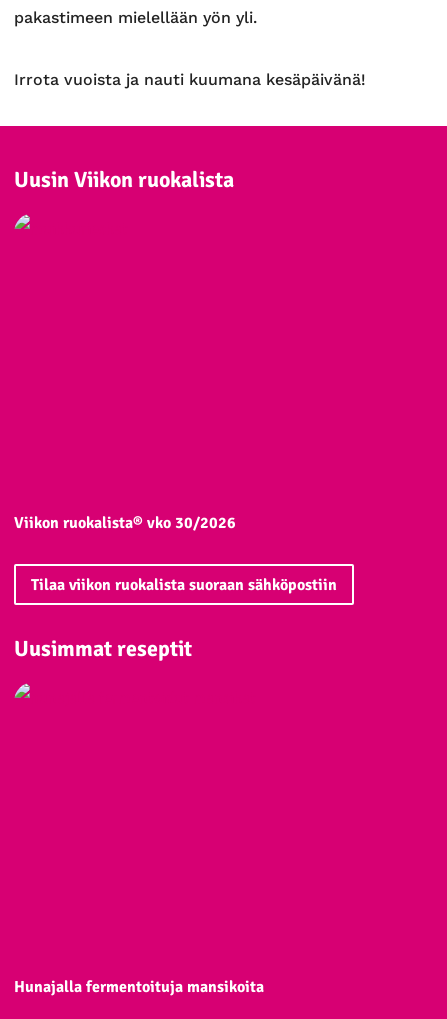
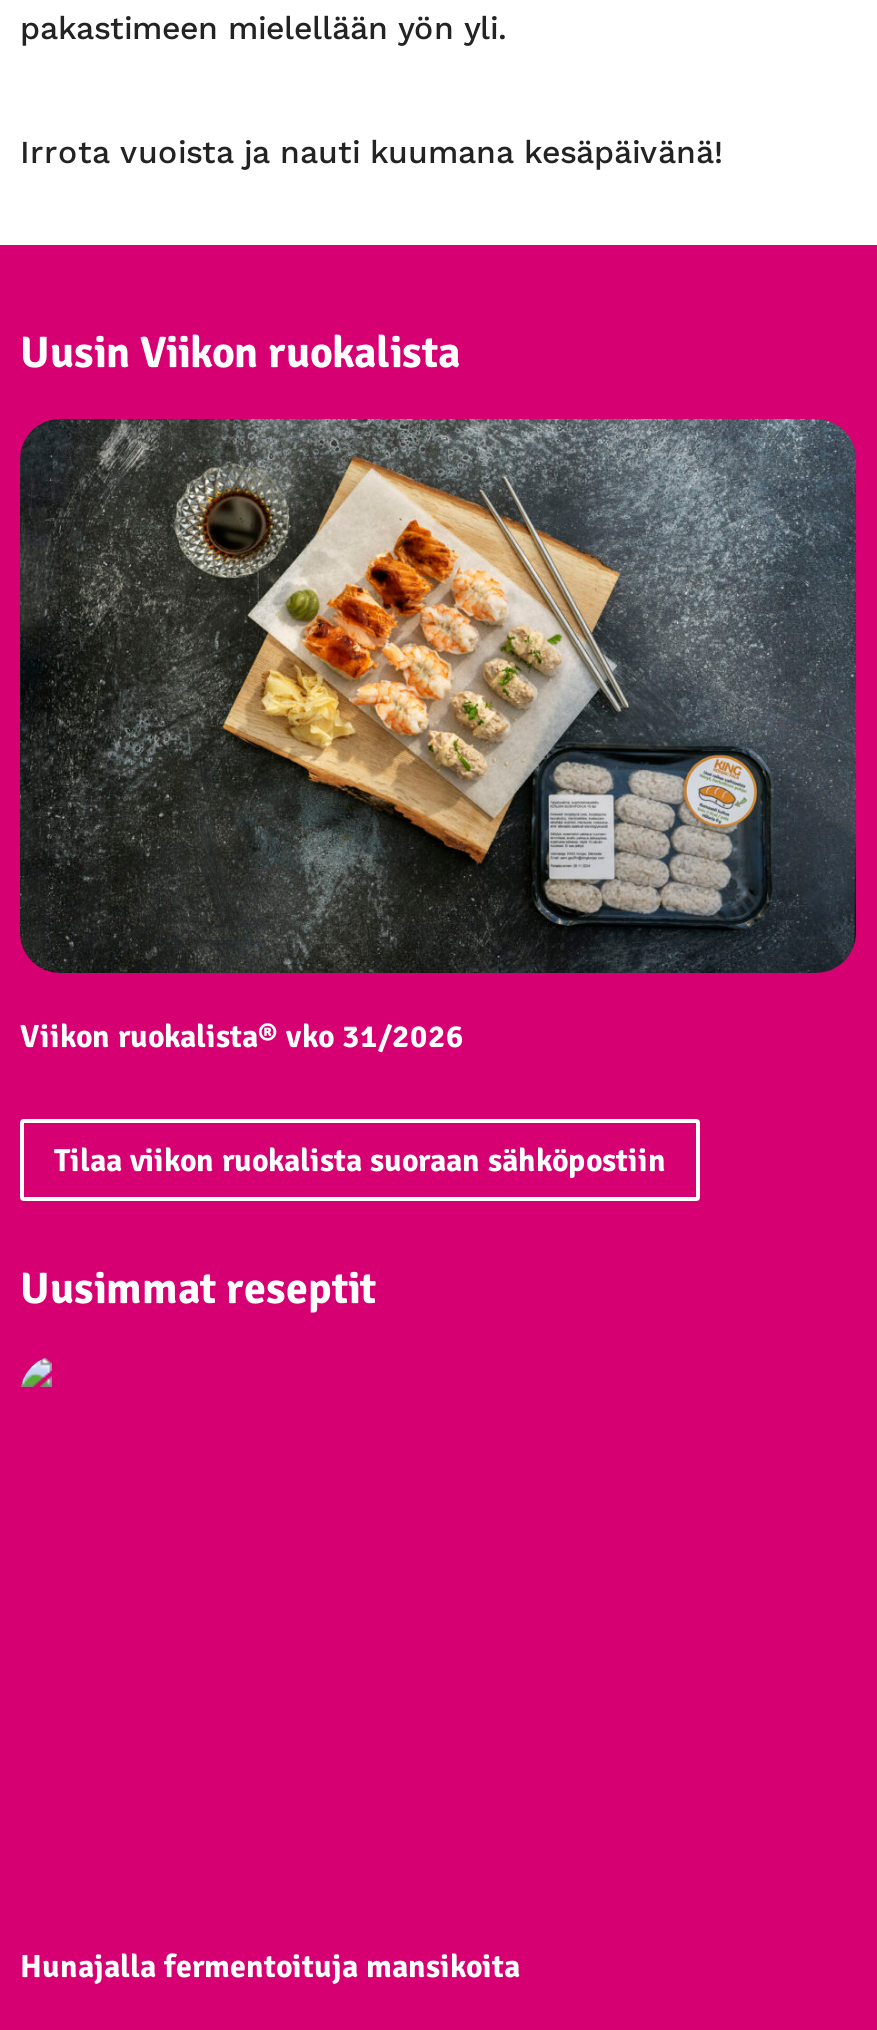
+ [image]

- Viikon ruokalista® vko 30/2026
+ Viikon ruokalista® vko 31/2026
